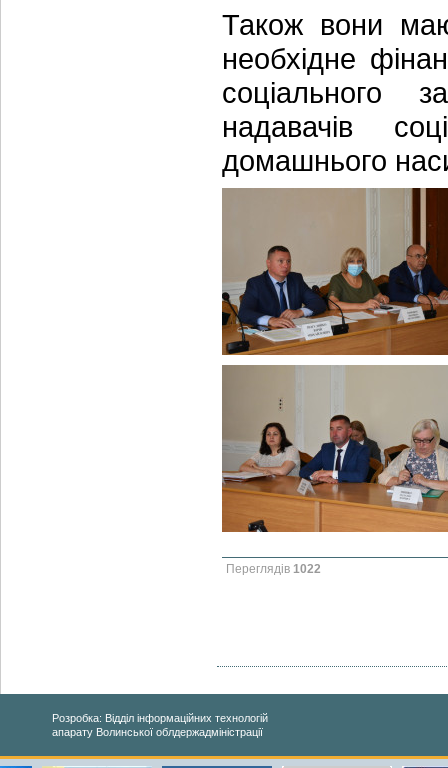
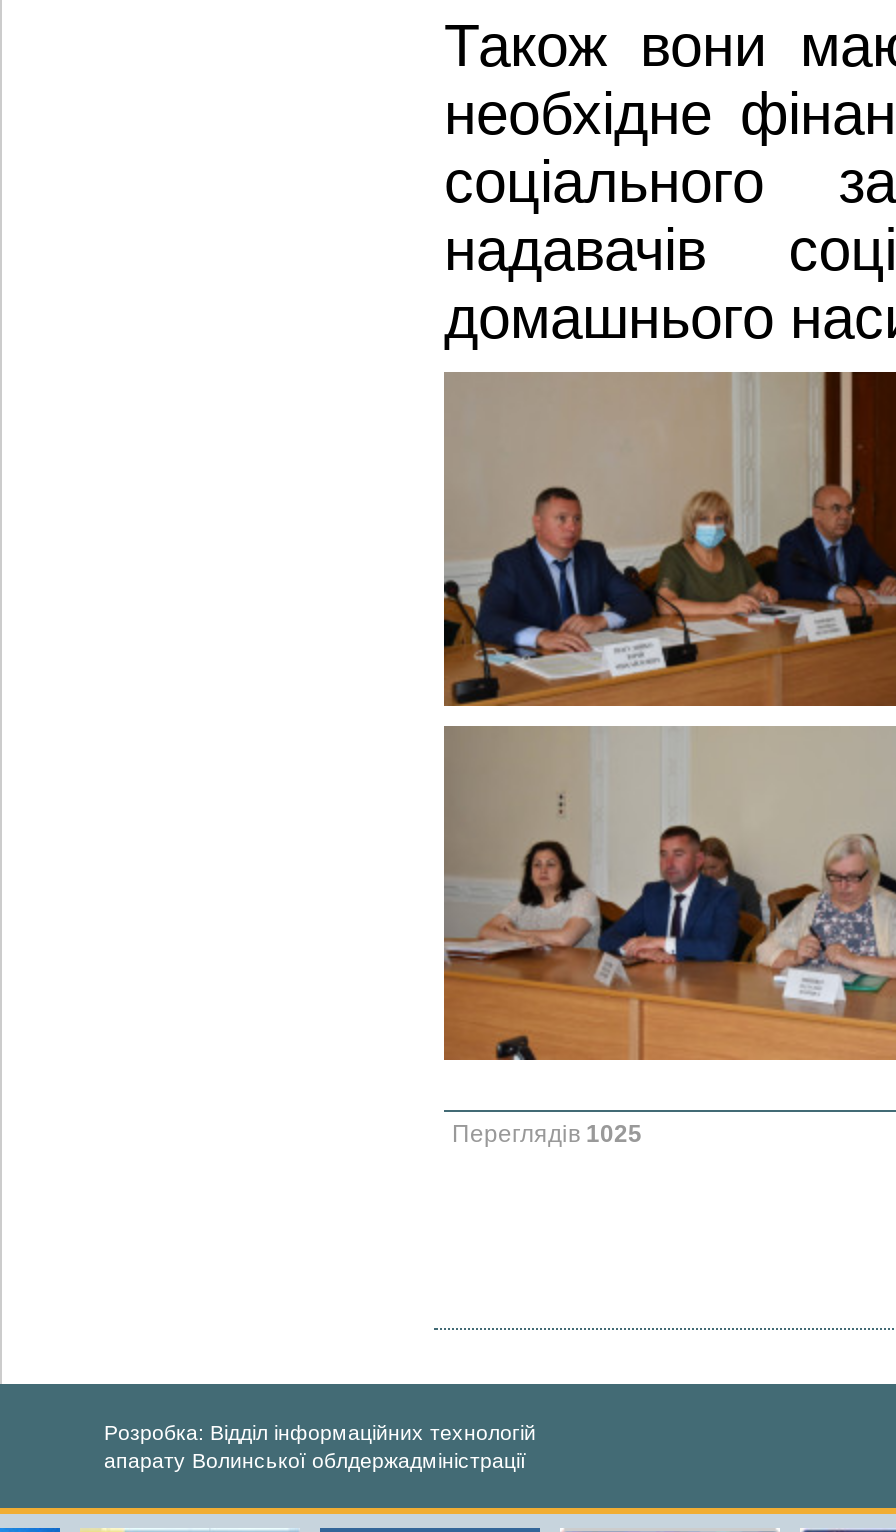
- Переглядів 1022
+ Переглядів 1025
